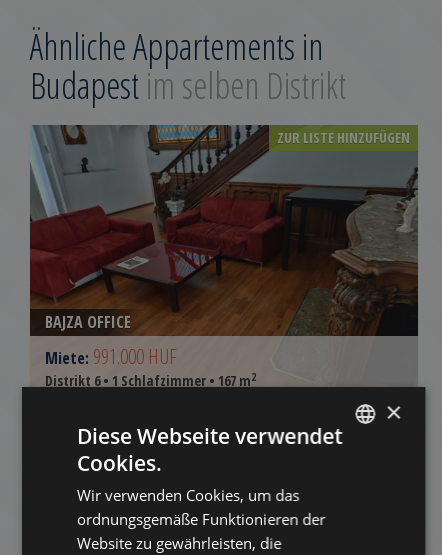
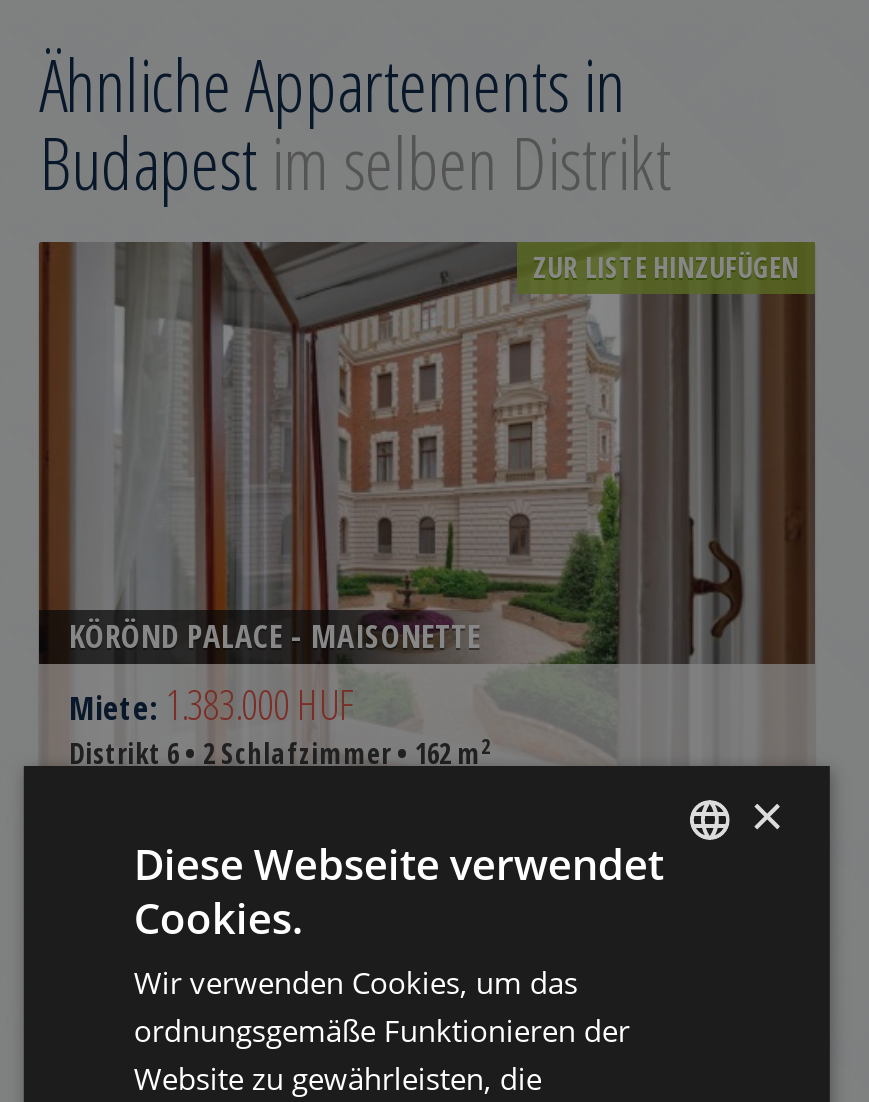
- [image]
- BAJZA OFFICE
- Miete: 991.000 HUF
- Distrikt 6 • 1 Schlafzimmer • 167 m2
+ [image]
+ KÖRÖND PALACE - MAISONETTE
+ Miete: 1.383.000 HUF
+ Distrikt 6 • 2 Schlafzimmer • 162 m2
